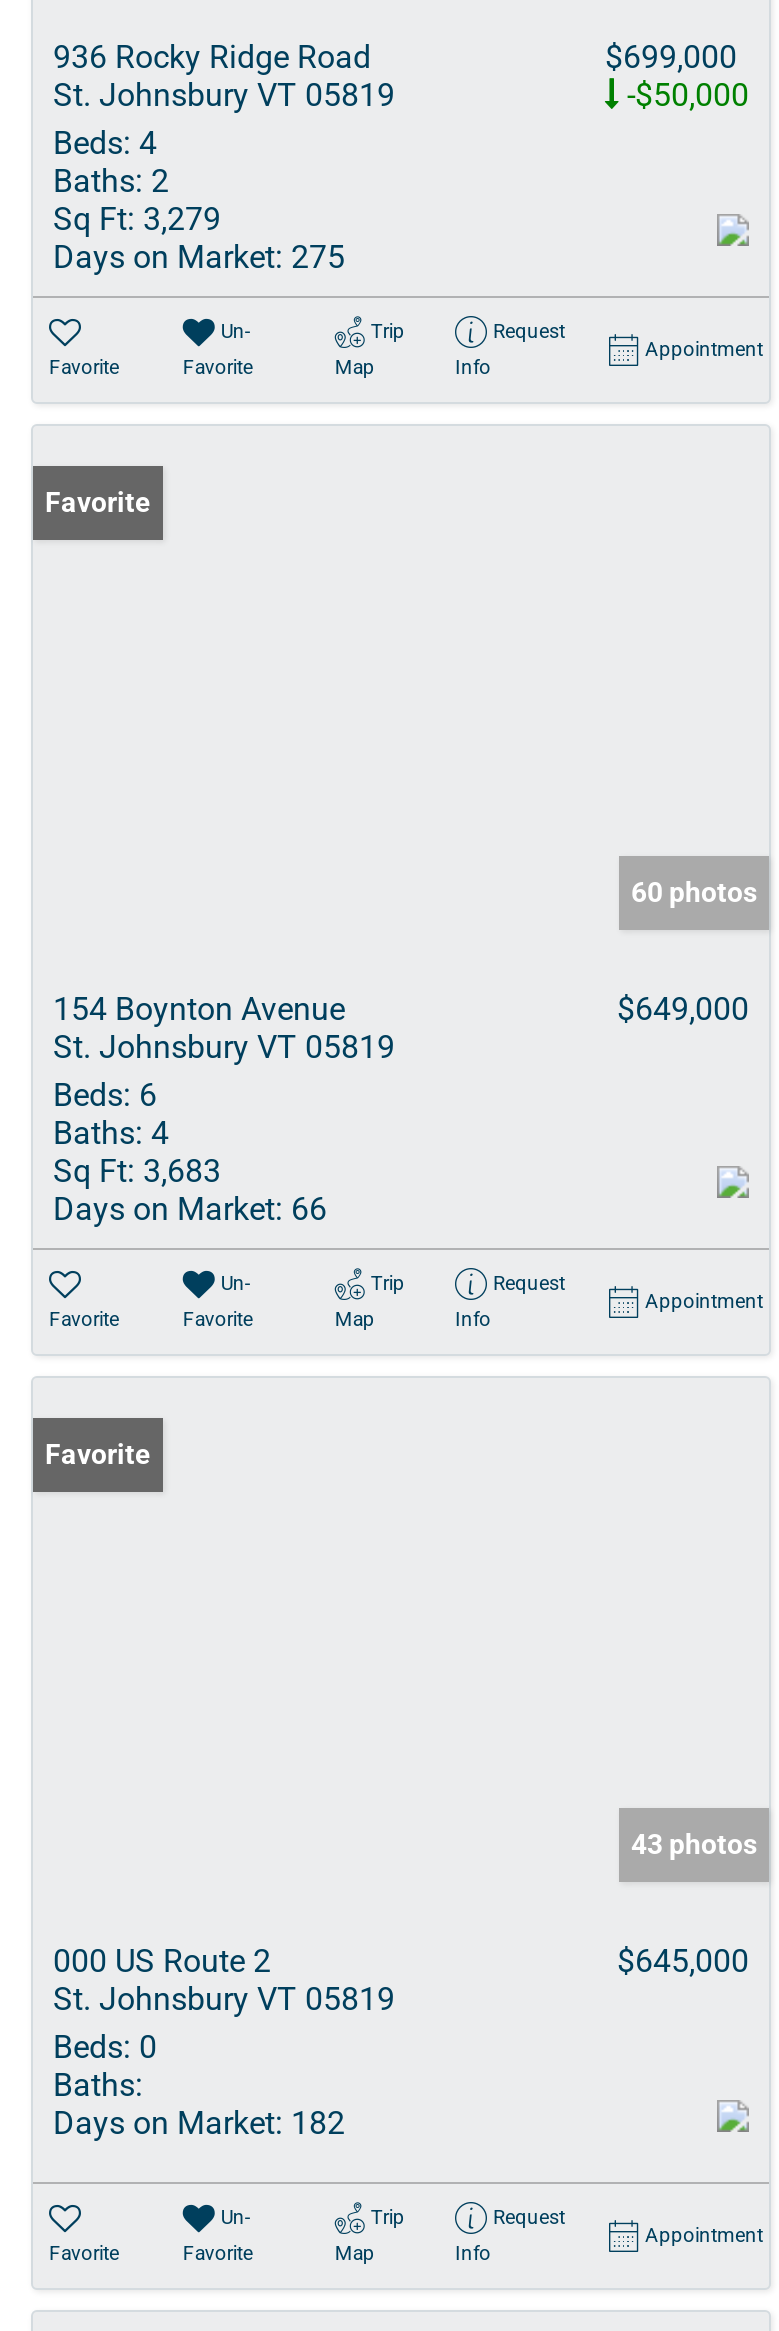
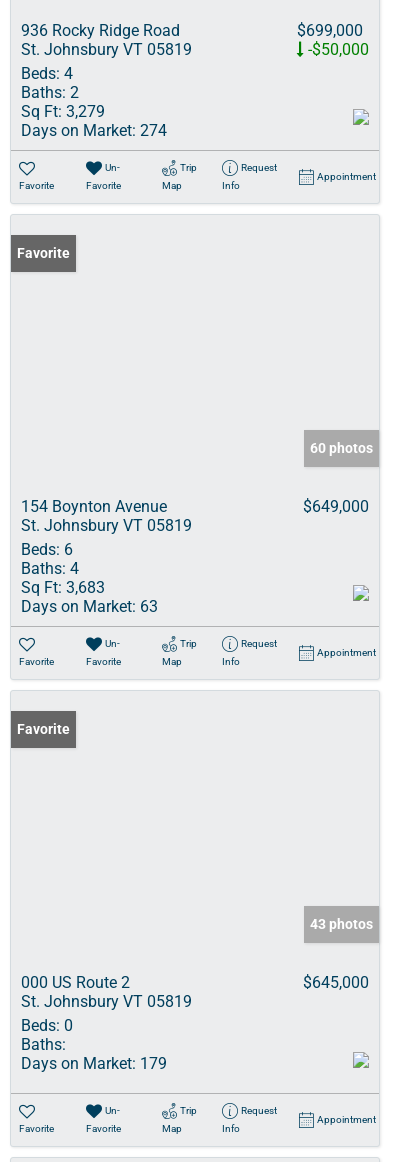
- Days on Market: 275
+ Days on Market: 274

- Days on Market: 66
+ Days on Market: 63

- Days on Market: 182
+ Days on Market: 179
